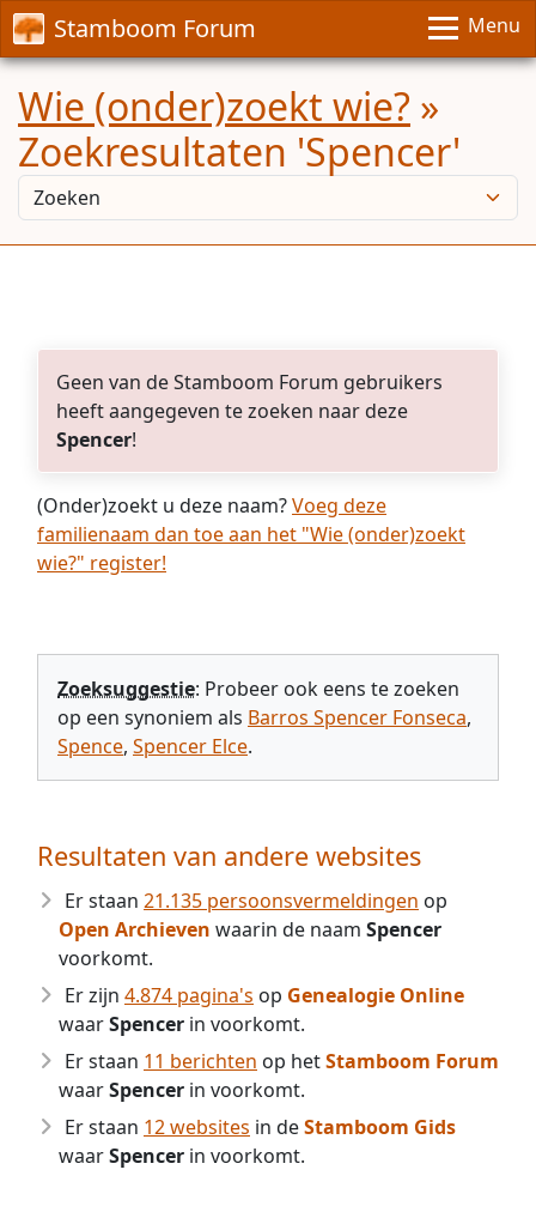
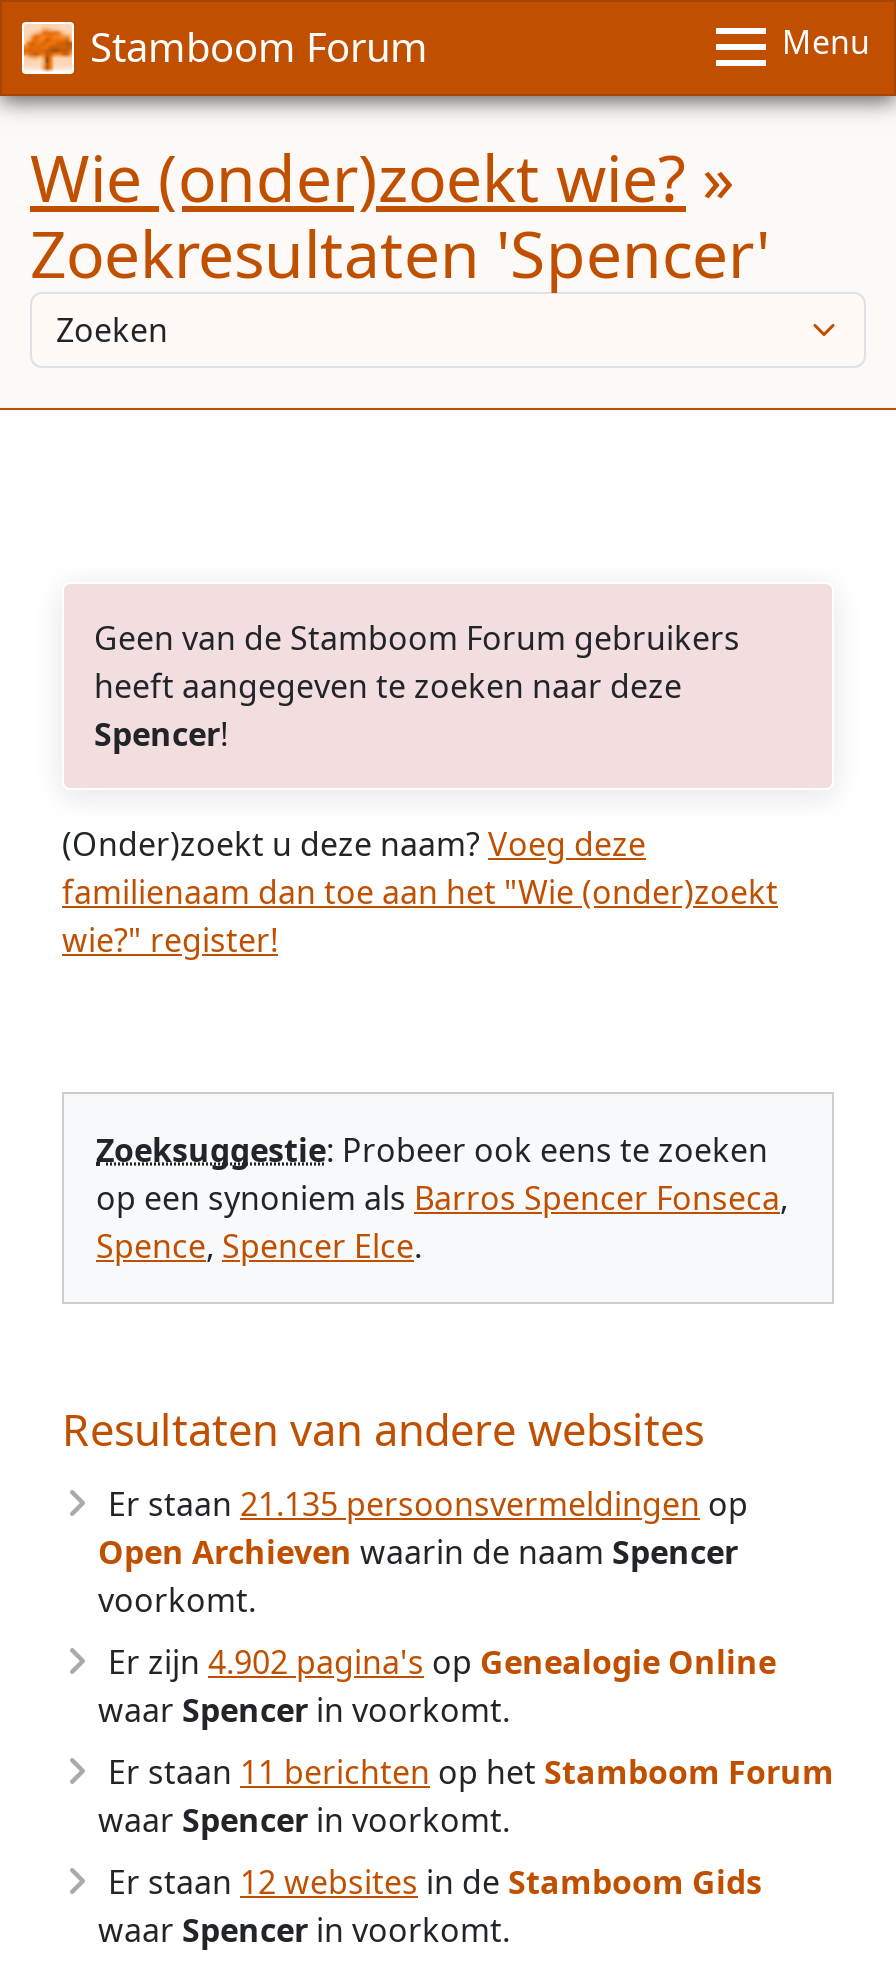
- Er zijn 4.874 pagina's op Genealogie Online
+ Er zijn 4.902 pagina's op Genealogie Online
